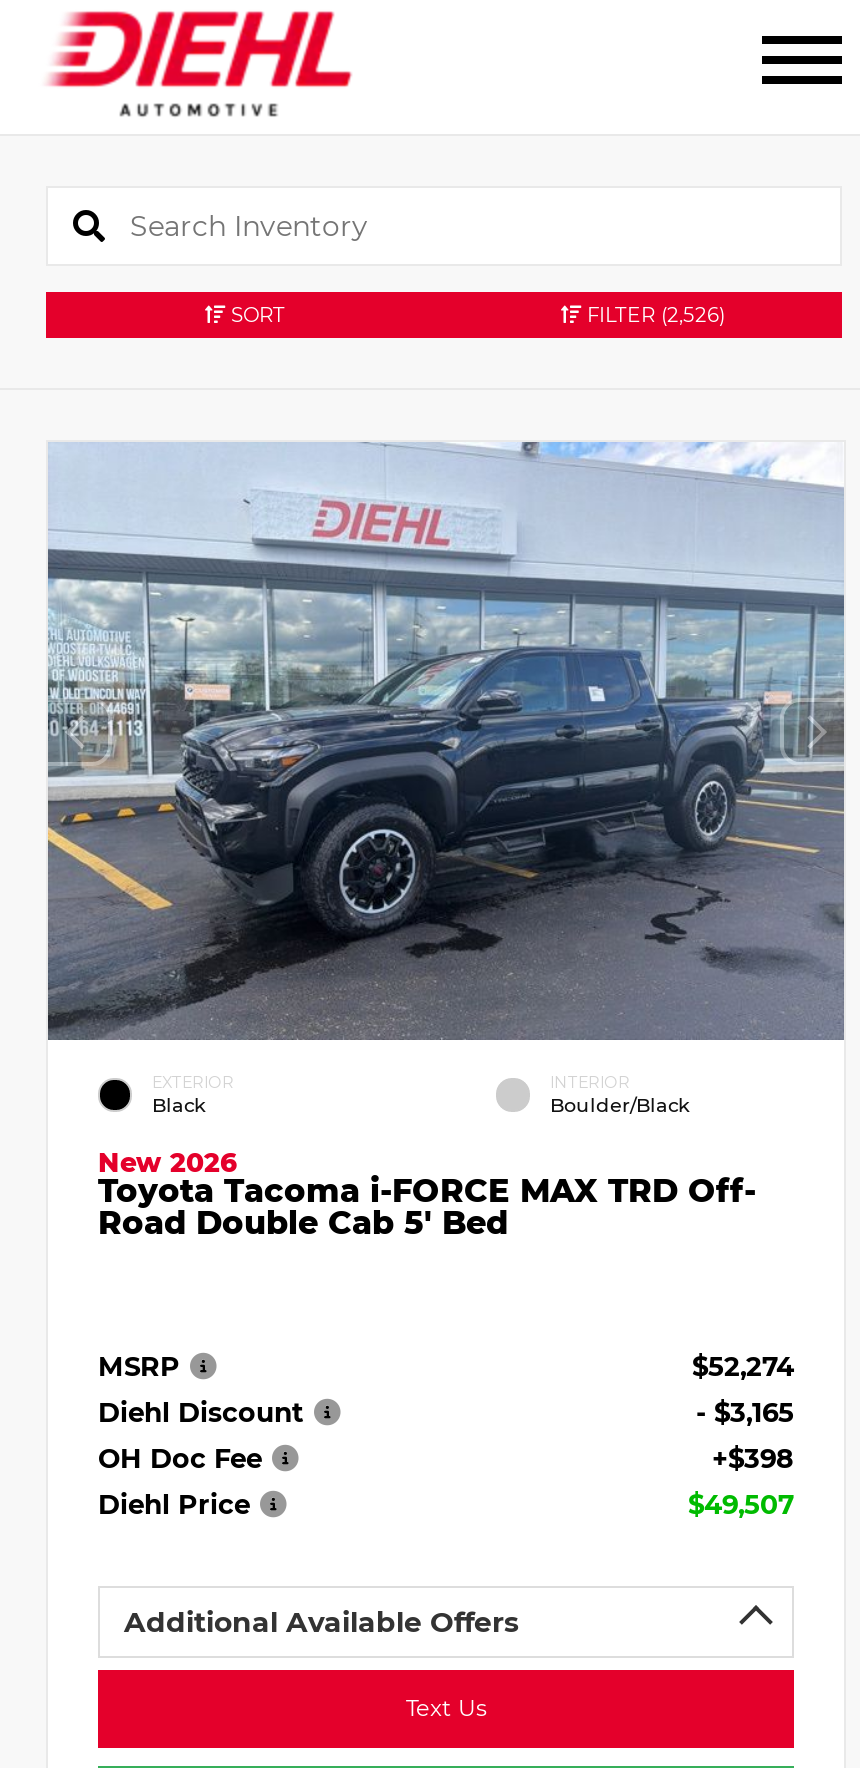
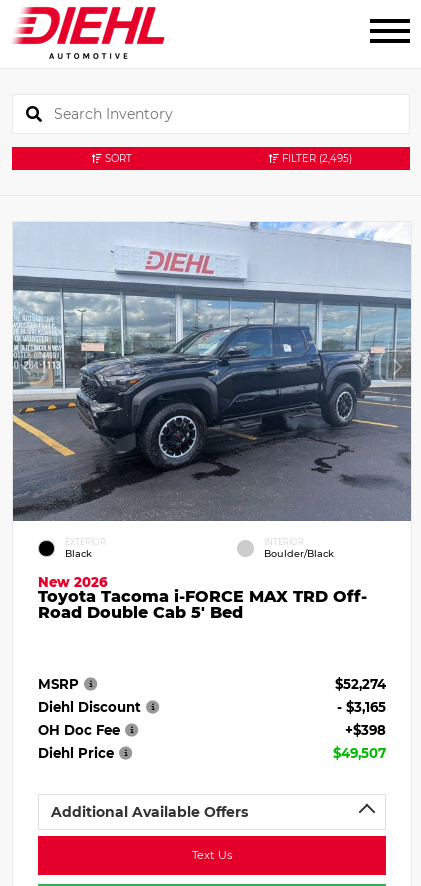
- FILTER (2,526)
+ FILTER (2,495)
